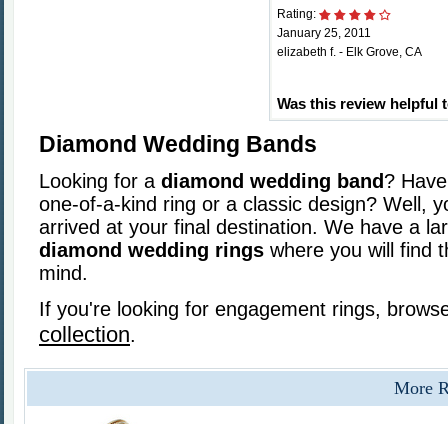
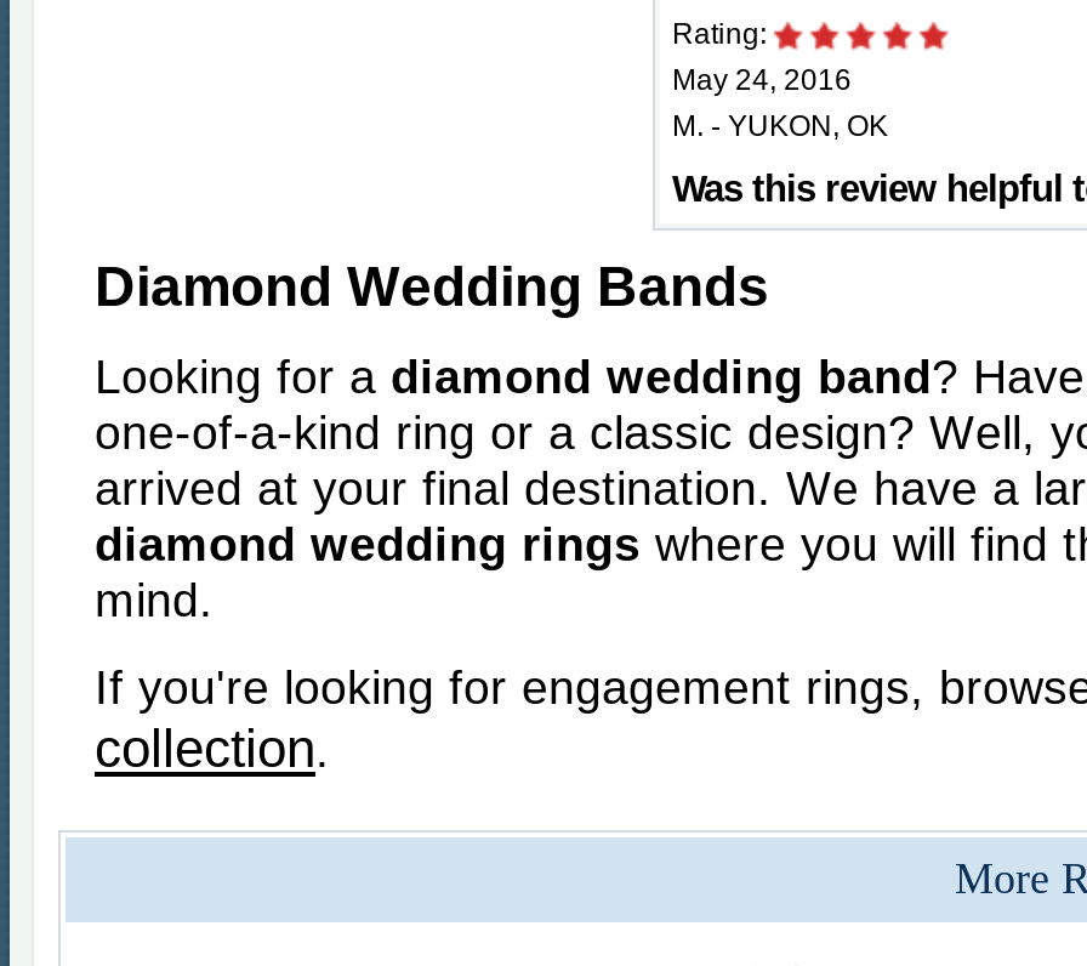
- January 25, 2011
- elizabeth f. - Elk Grove, CA
+ May 24, 2016
+ M. - YUKON, OK
